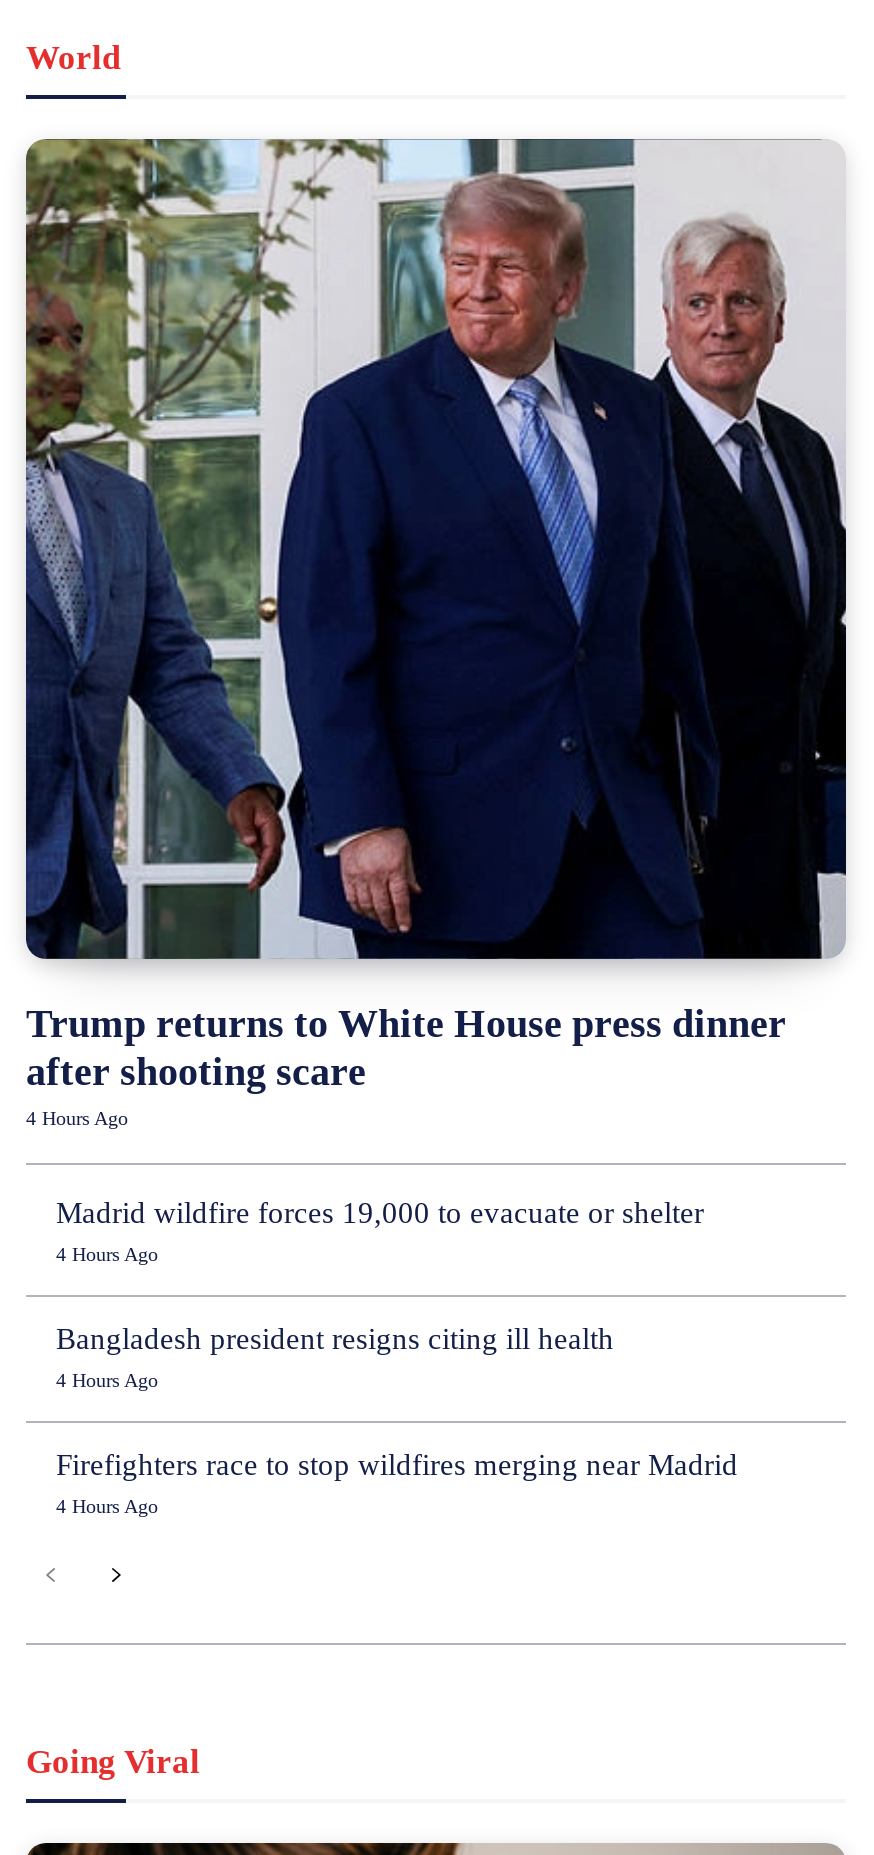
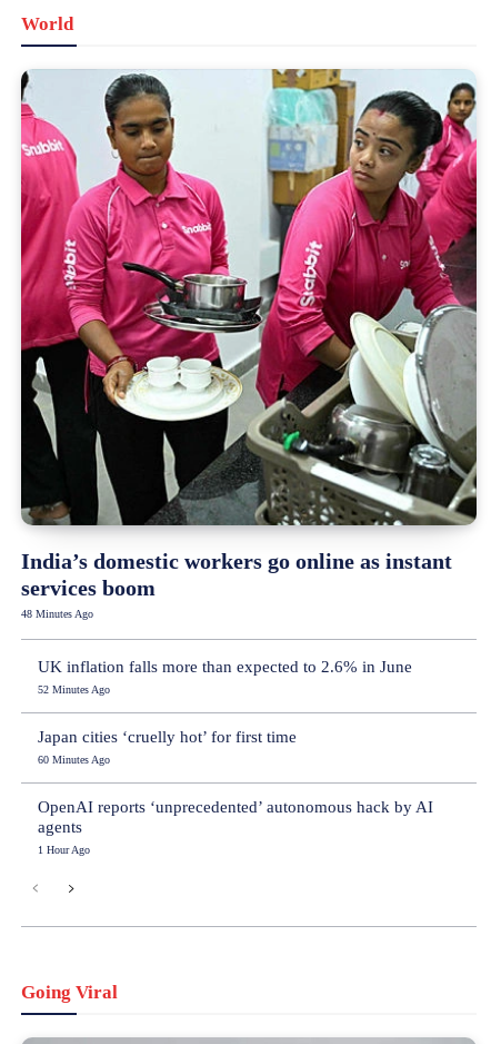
- [image]
- Trump returns to White House press dinner
- after shooting scare
- 4 Hours Ago
+ [image]
+ India’s domestic workers go online as instant
+ services boom
+ 48 Minutes Ago

- Madrid wildfire forces 19,000 to evacuate or shelter
- 4 Hours Ago
+ UK inflation falls more than expected to 2.6% in June
+ 52 Minutes Ago

- Bangladesh president resigns citing ill health
- 4 Hours Ago
+ Japan cities ‘cruelly hot’ for first time
+ 60 Minutes Ago

- Firefighters race to stop wildfires merging near Madrid
- 4 Hours Ago
+ OpenAI reports ‘unprecedented’ autonomous hack by AI
+ agents
+ 1 Hour Ago
